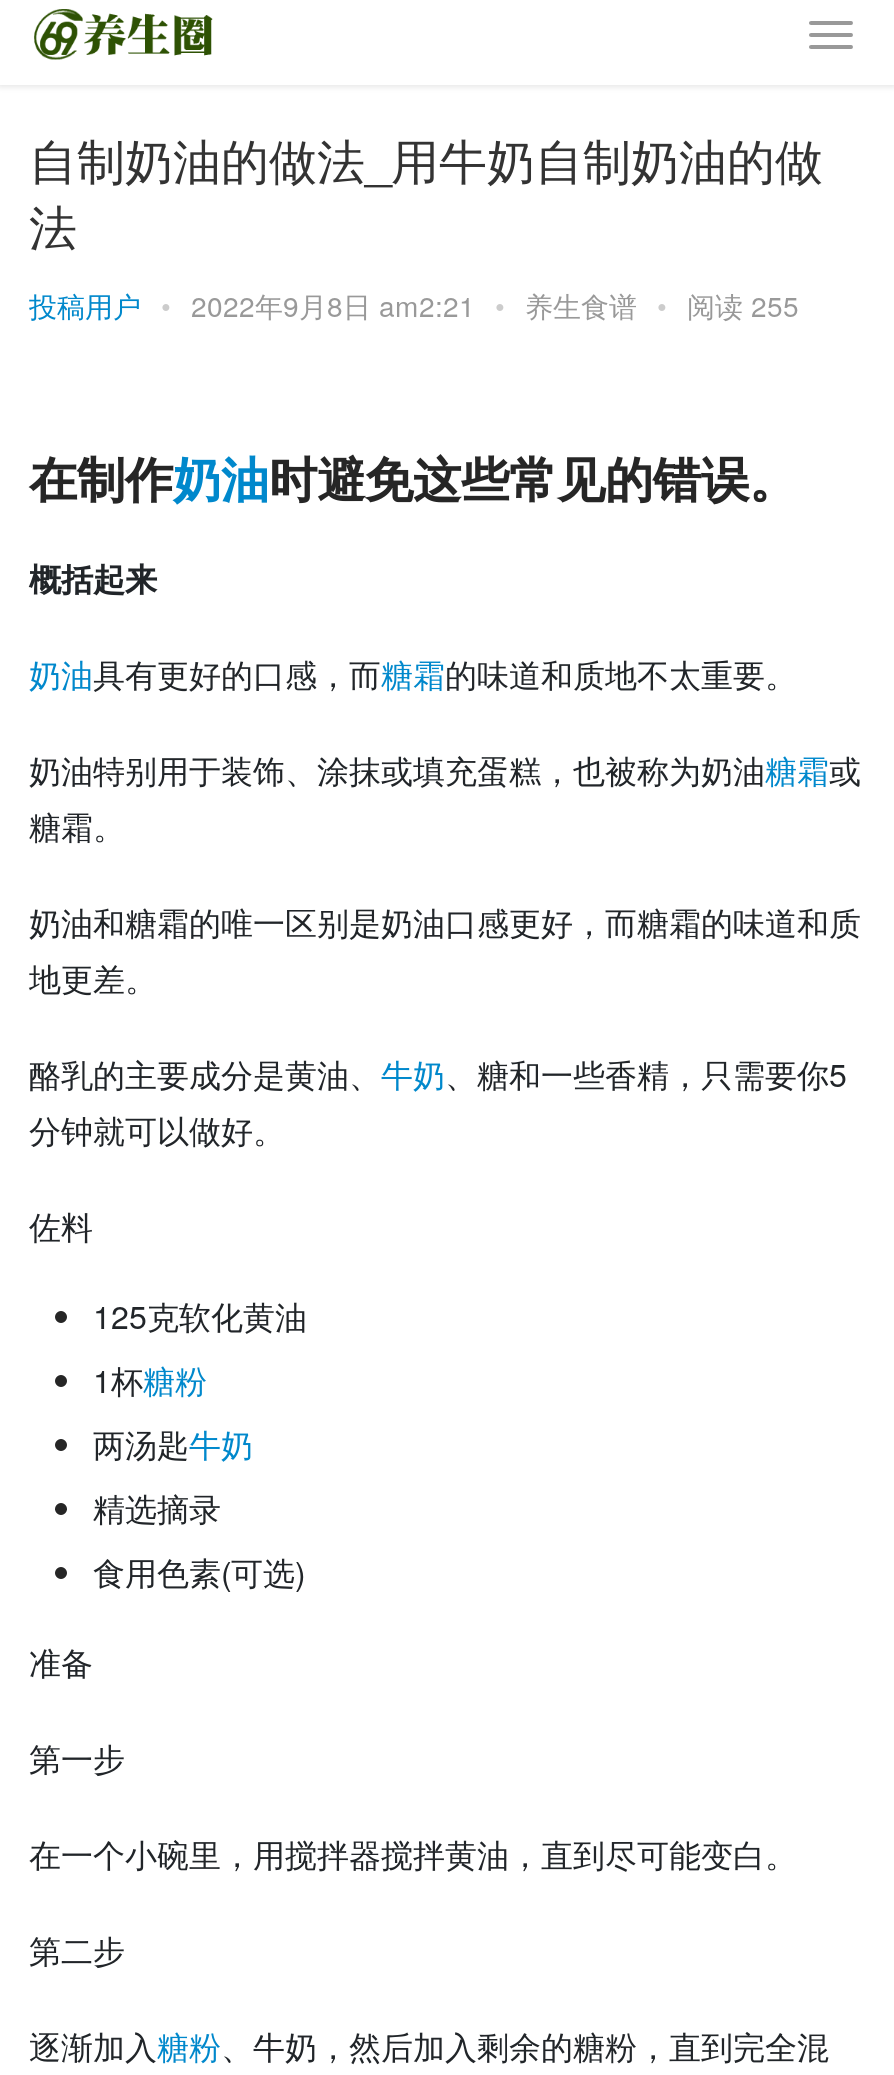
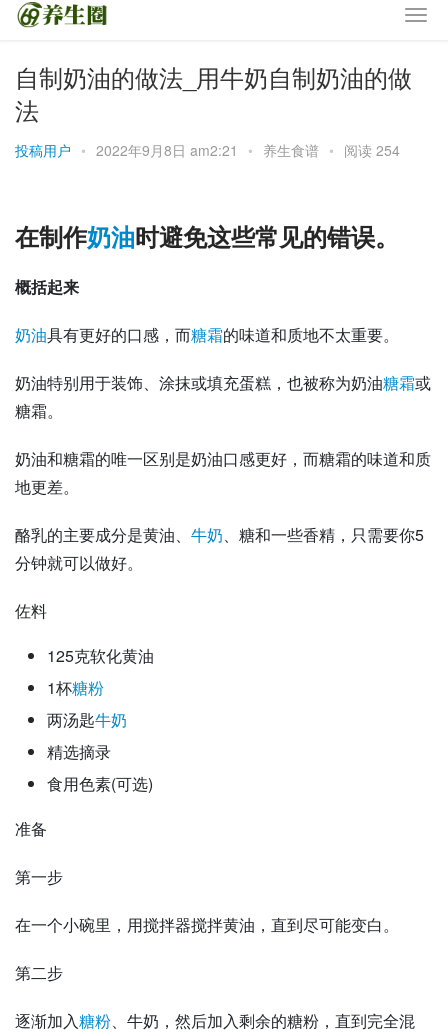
- 投稿用户 • 2022年9月8日 am2:21 • 养生食谱 • 阅读 255
+ 投稿用户 • 2022年9月8日 am2:21 • 养生食谱 • 阅读 254
